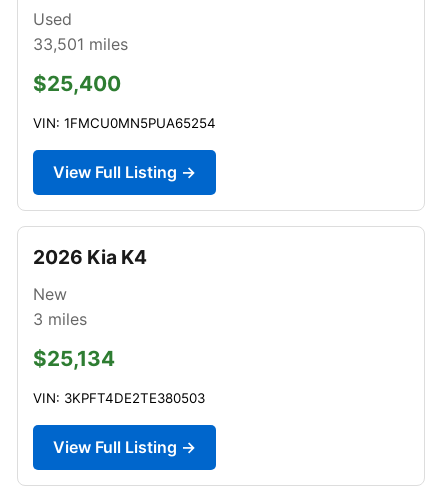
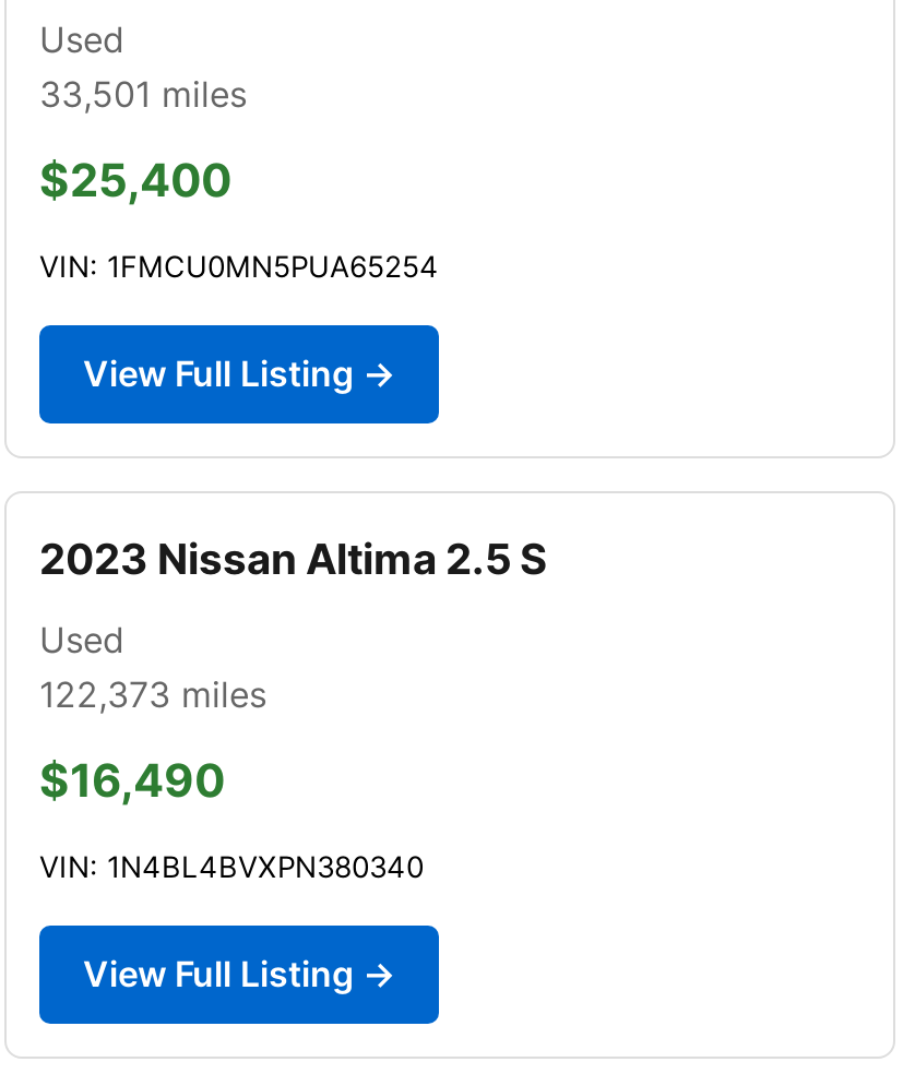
- 2026 Kia K4
+ 2023 Nissan Altima 2.5 S

- New
- 3 miles
+ Used
+ 122,373 miles

- $25,134
+ $16,490

- VIN: 3KPFT4DE2TE380503
+ VIN: 1N4BL4BVXPN380340
